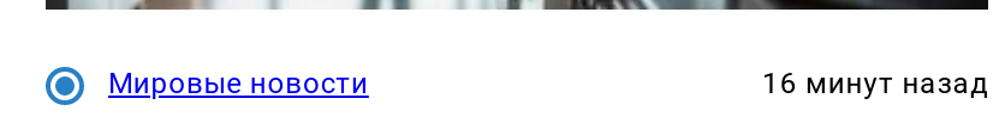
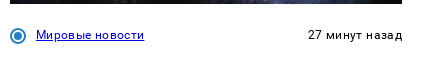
- 16 минут назад
+ 27 минут назад
